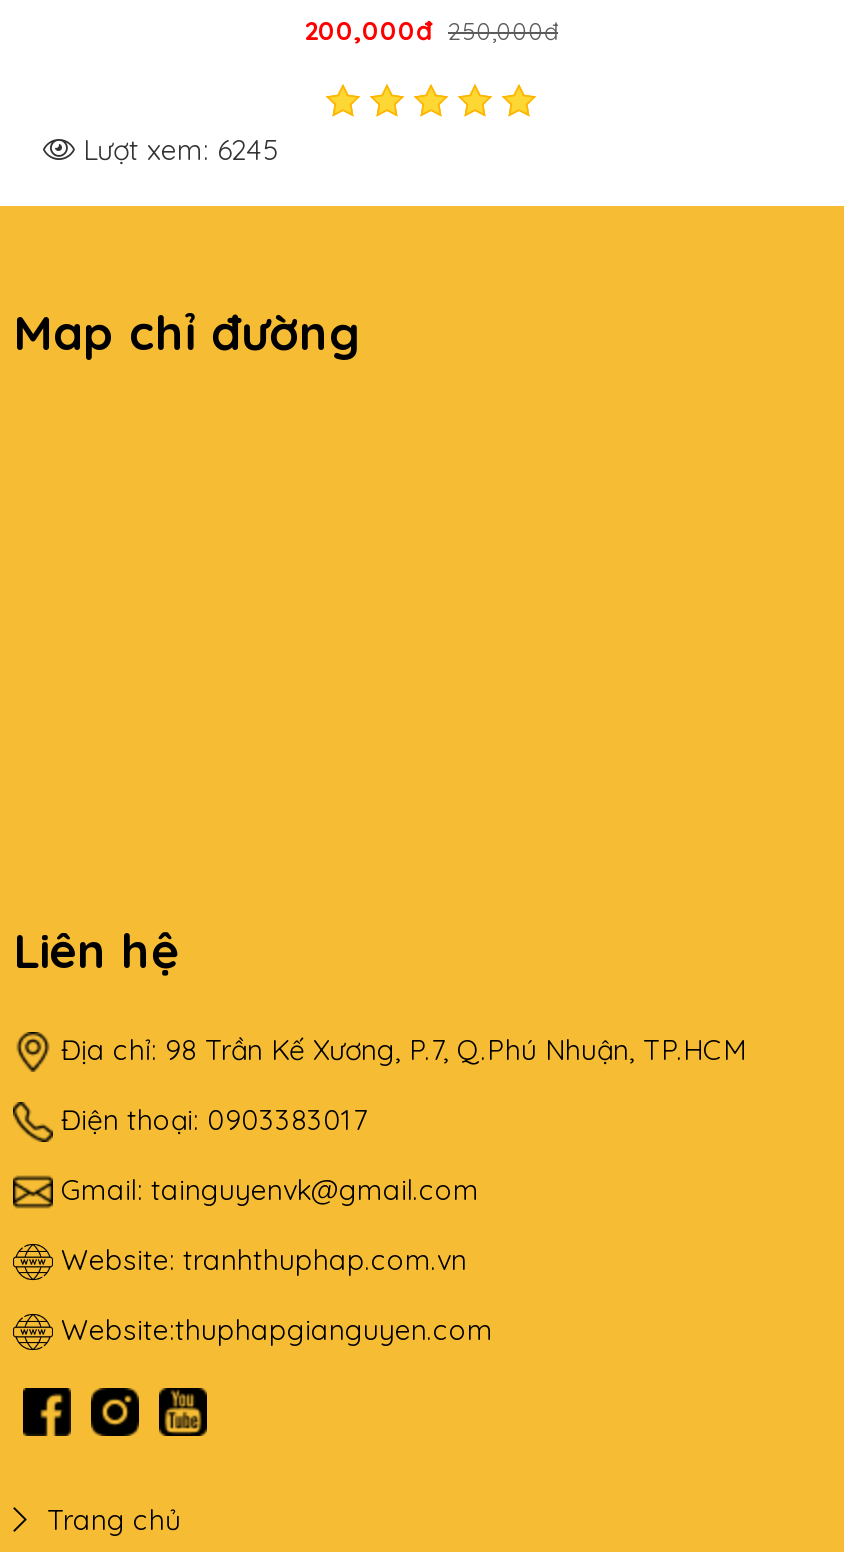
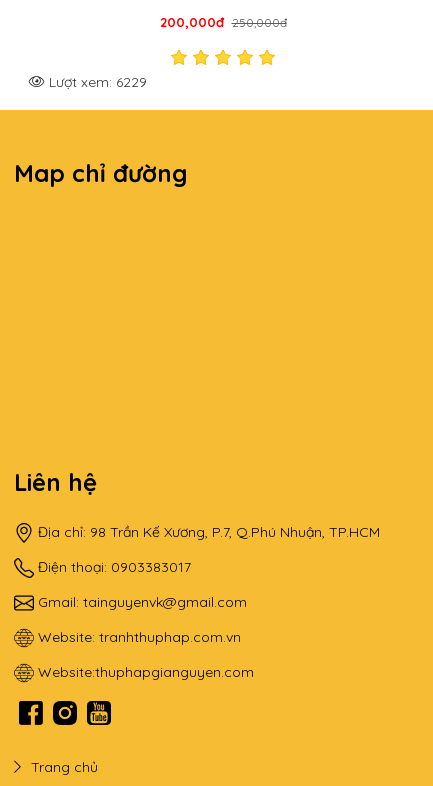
- Lượt xem: 6245
+ Lượt xem: 6229
